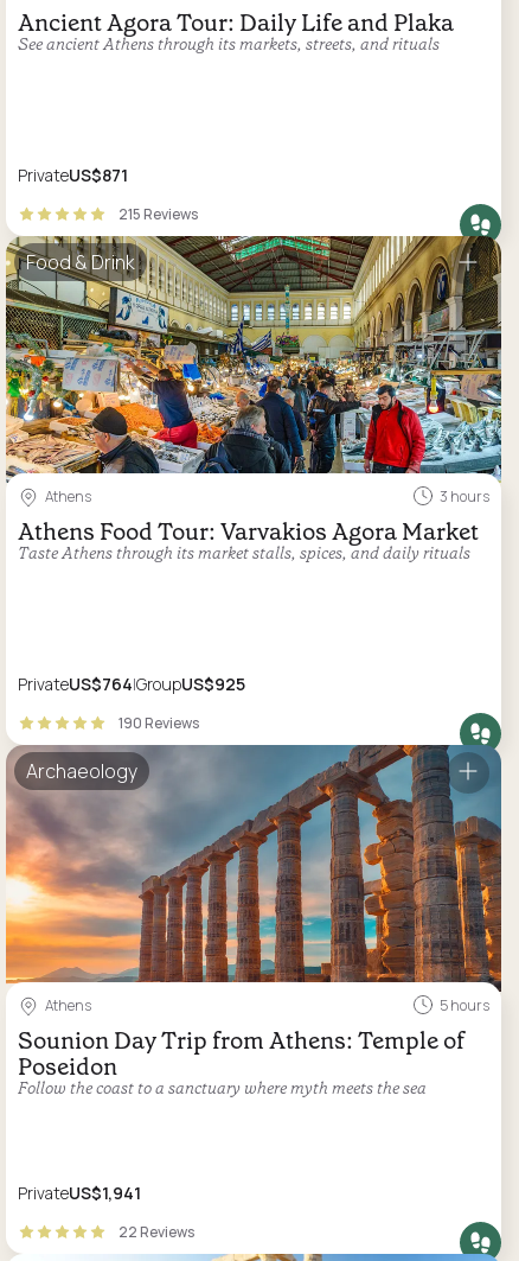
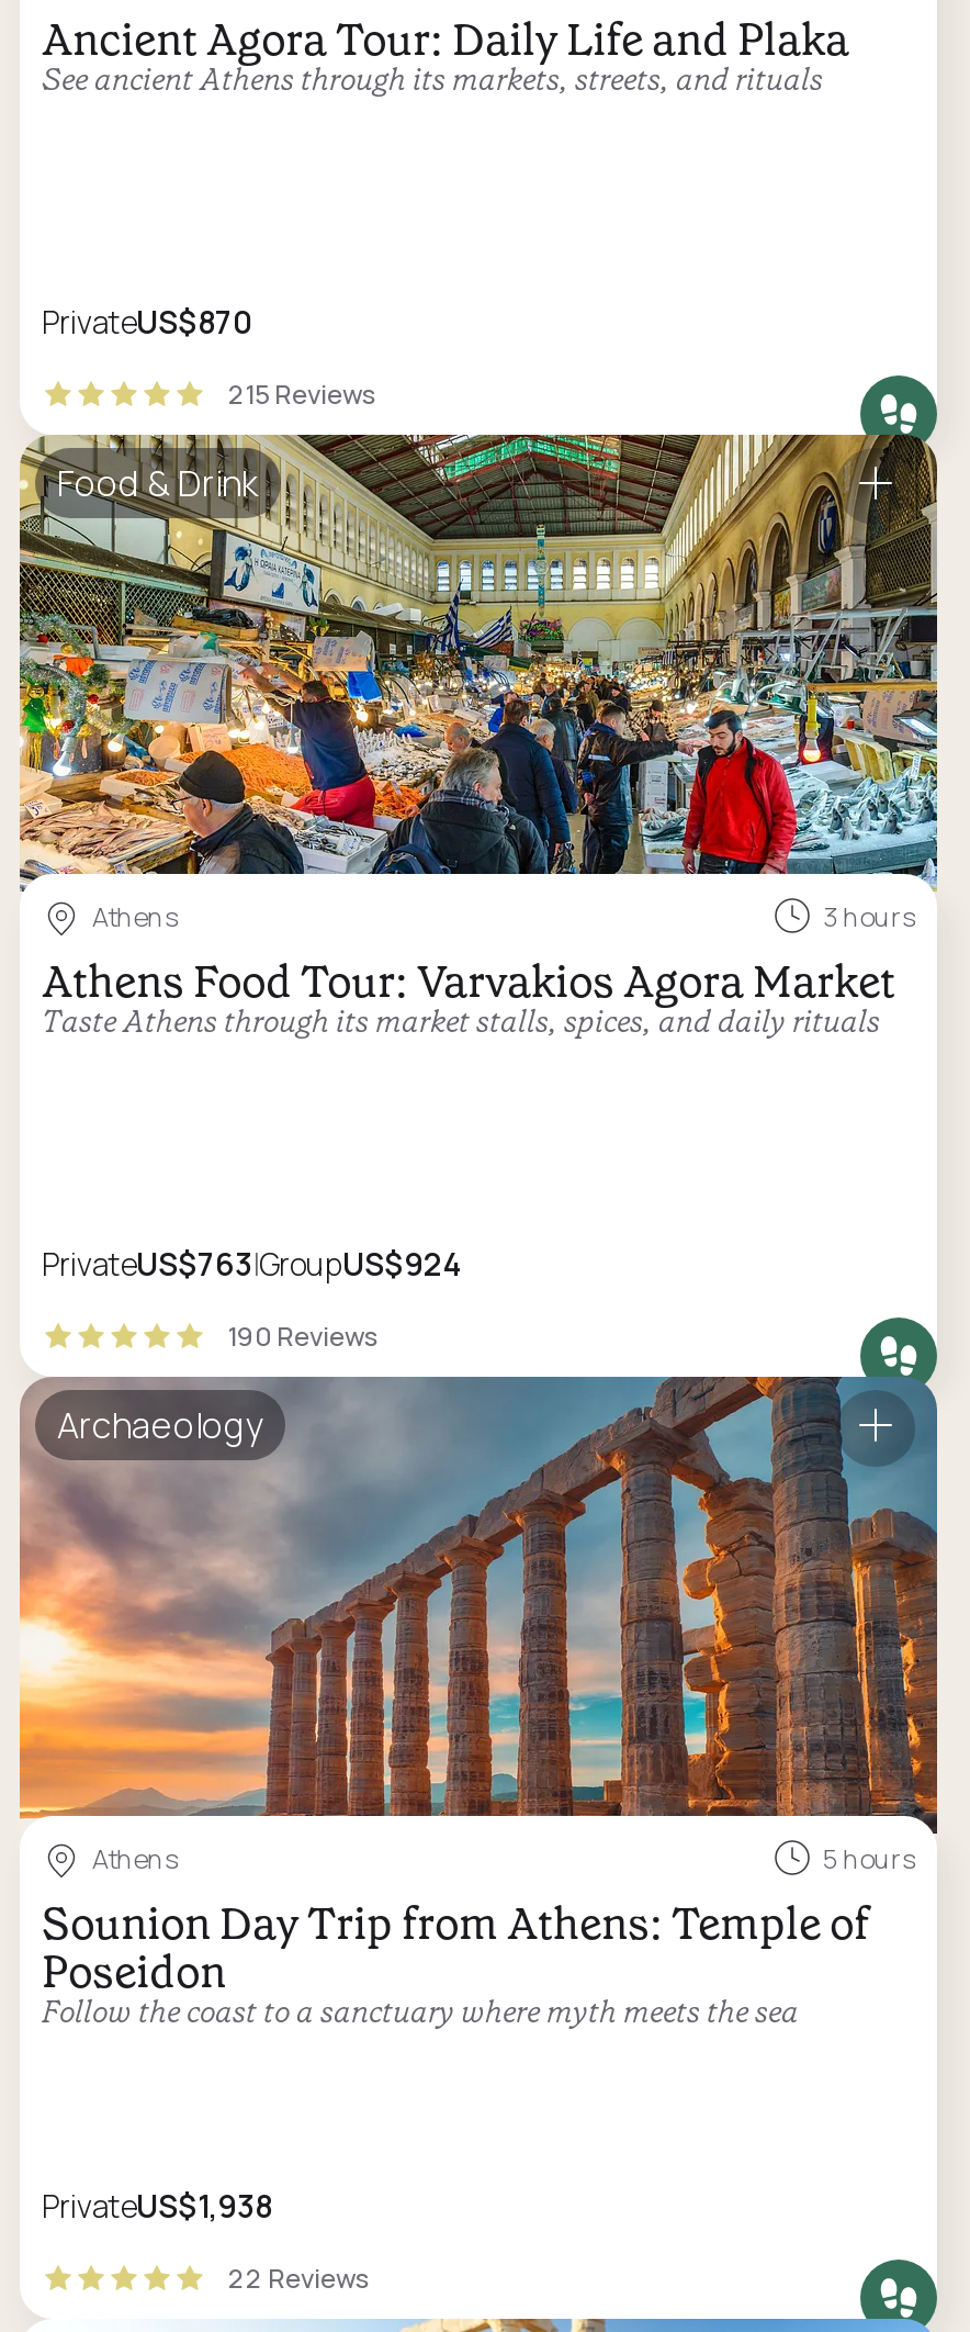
- PrivateUS$871
+ PrivateUS$870

- PrivateUS$764 GroupUS$925
+ PrivateUS$763 GroupUS$924

- PrivateUS$1,941
+ PrivateUS$1,938
